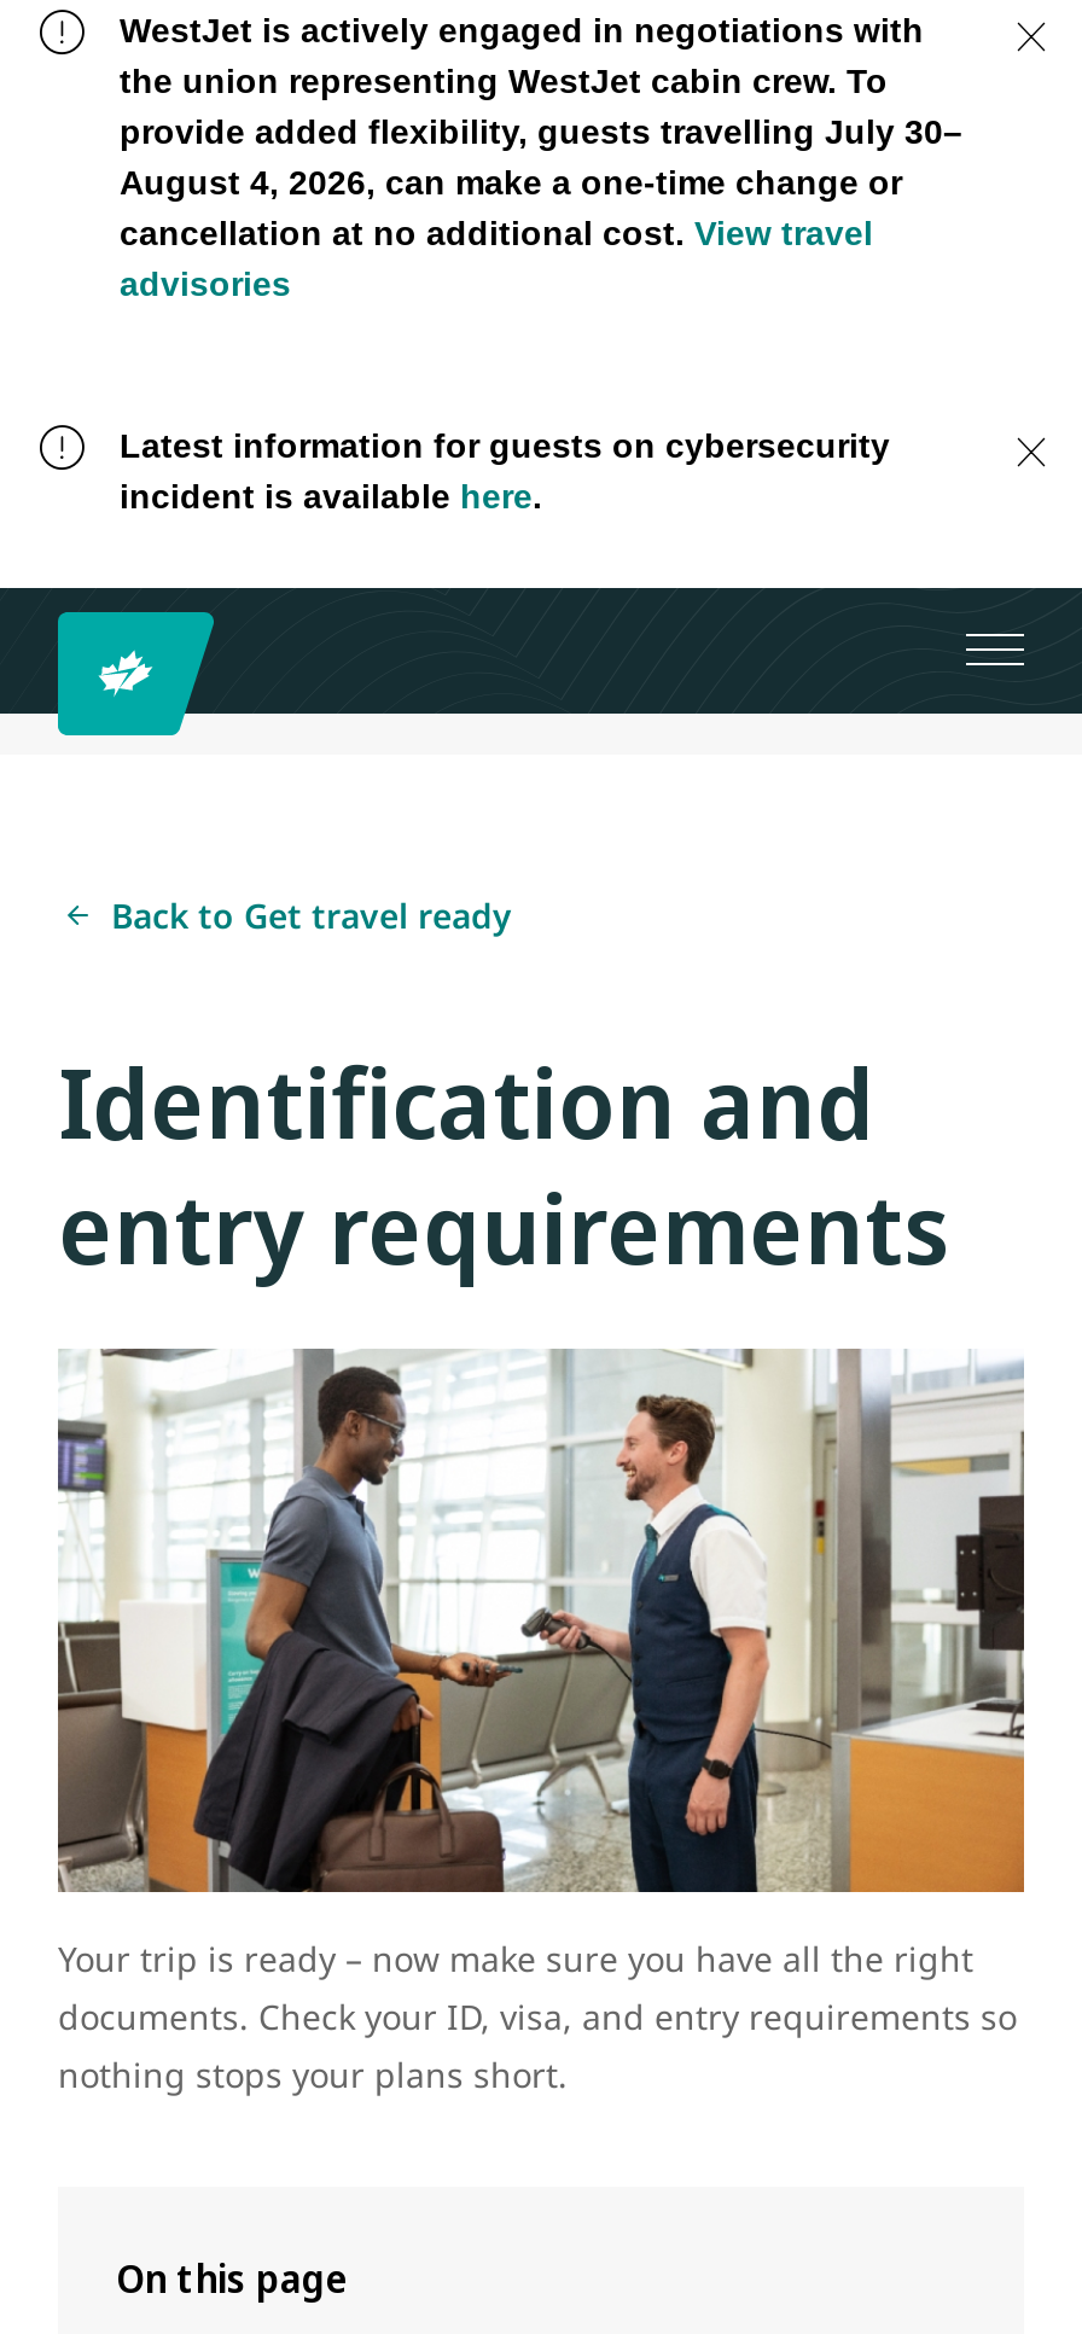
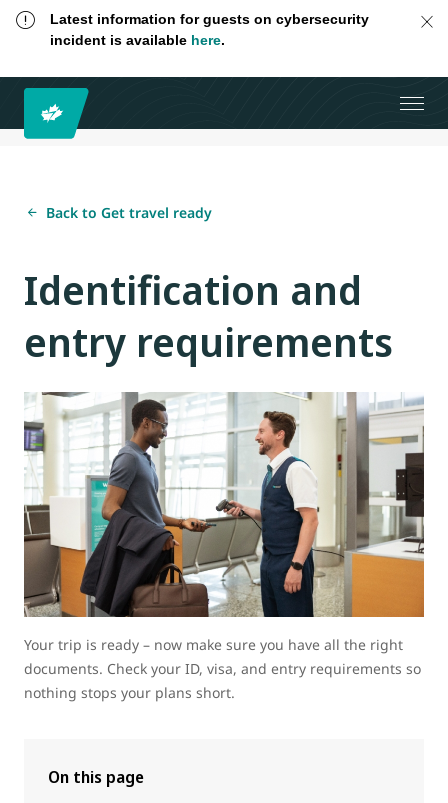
- WestJet is actively engaged in negotiations with
- the union representing WestJet cabin crew. To
- provide added flexibility, guests travelling July 30–
- August 4, 2026, can make a one-time change or
- cancellation at no additional cost. View travel
- advisories
